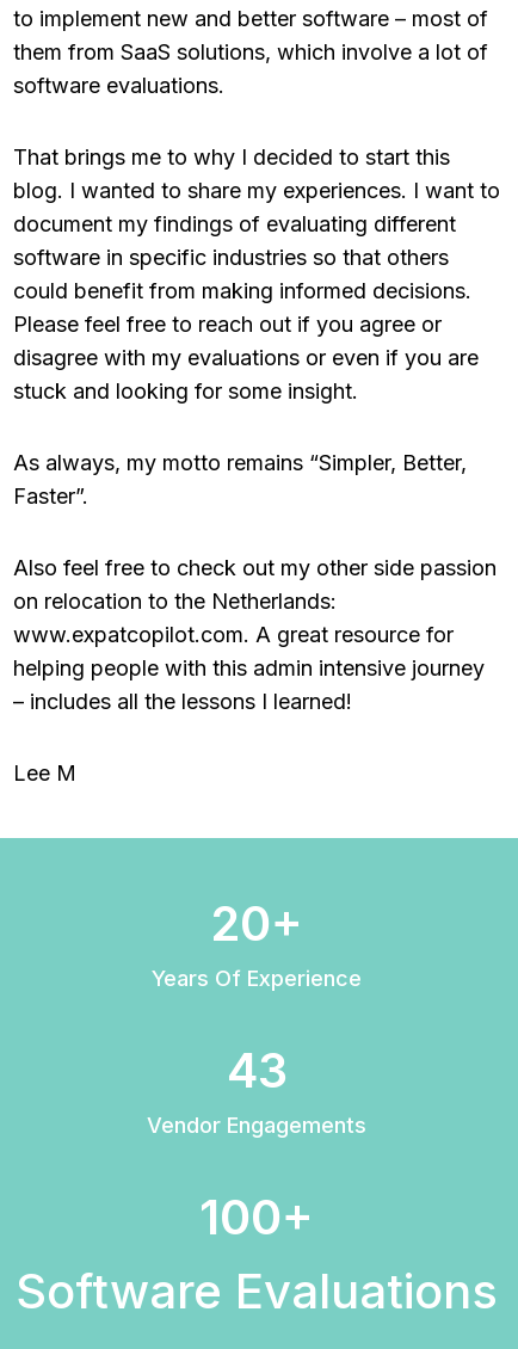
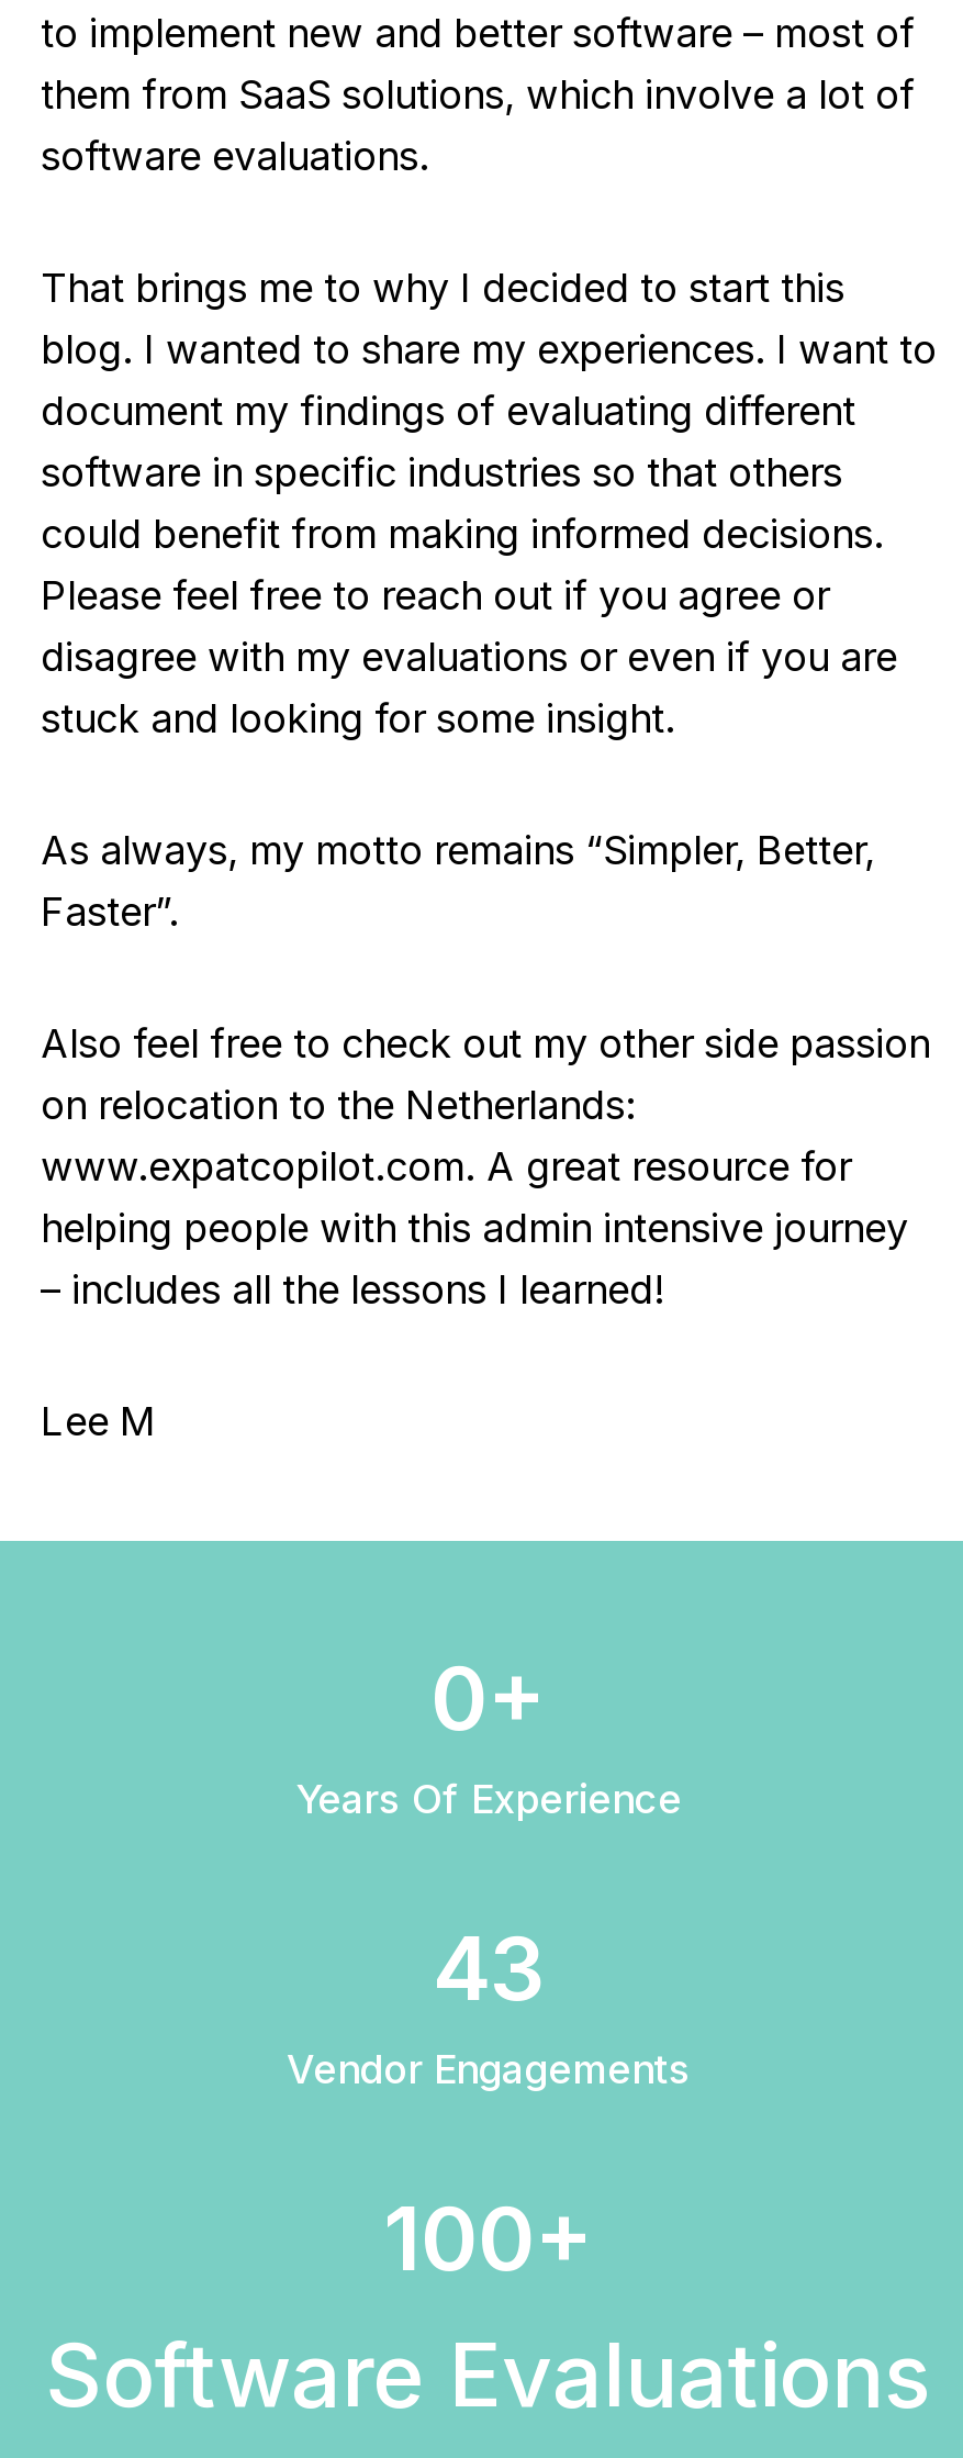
- 20+
+ 0+
